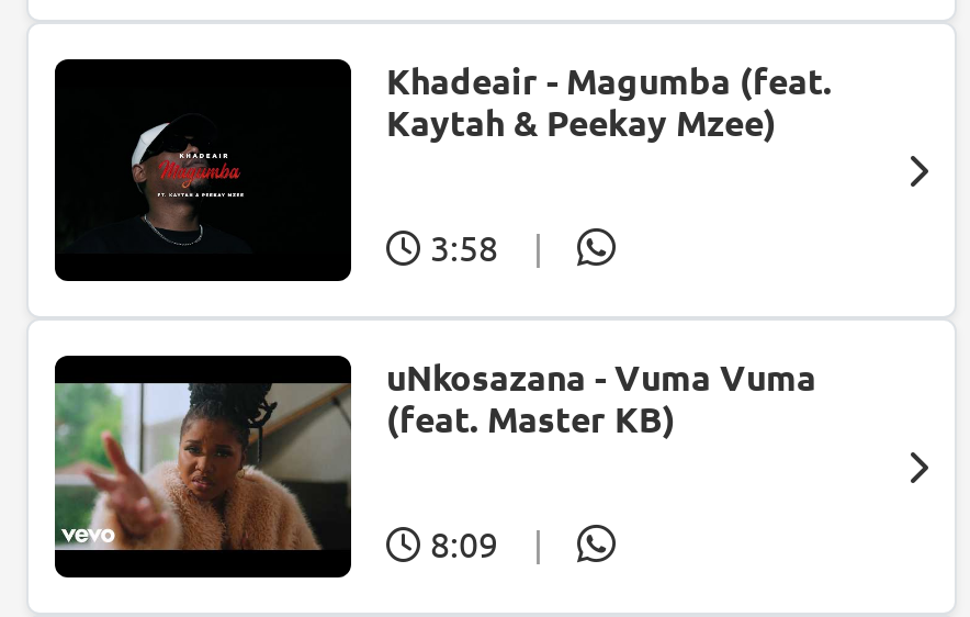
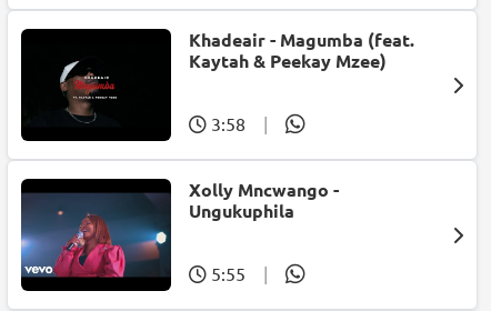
- [image]
- uNkosazana - Vuma Vuma
- (feat. Master KB)
+ [image]
+ Xolly Mncwango -
+ Ungukuphila

- 8:09
+ 5:55
